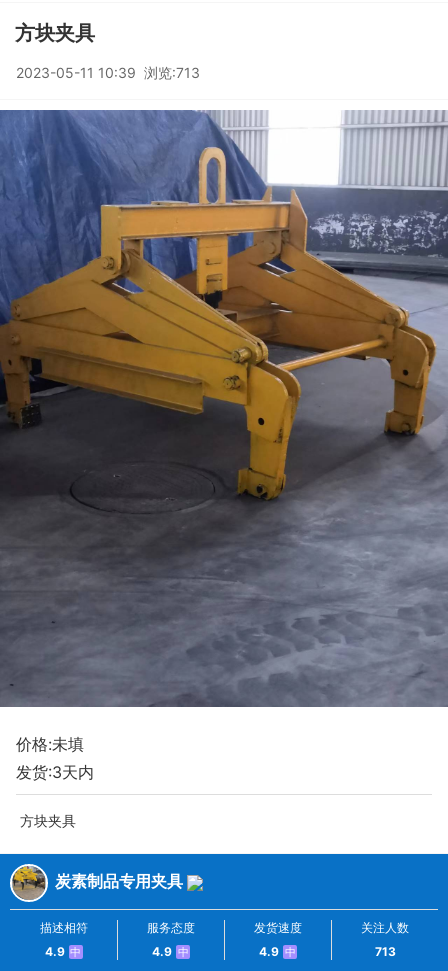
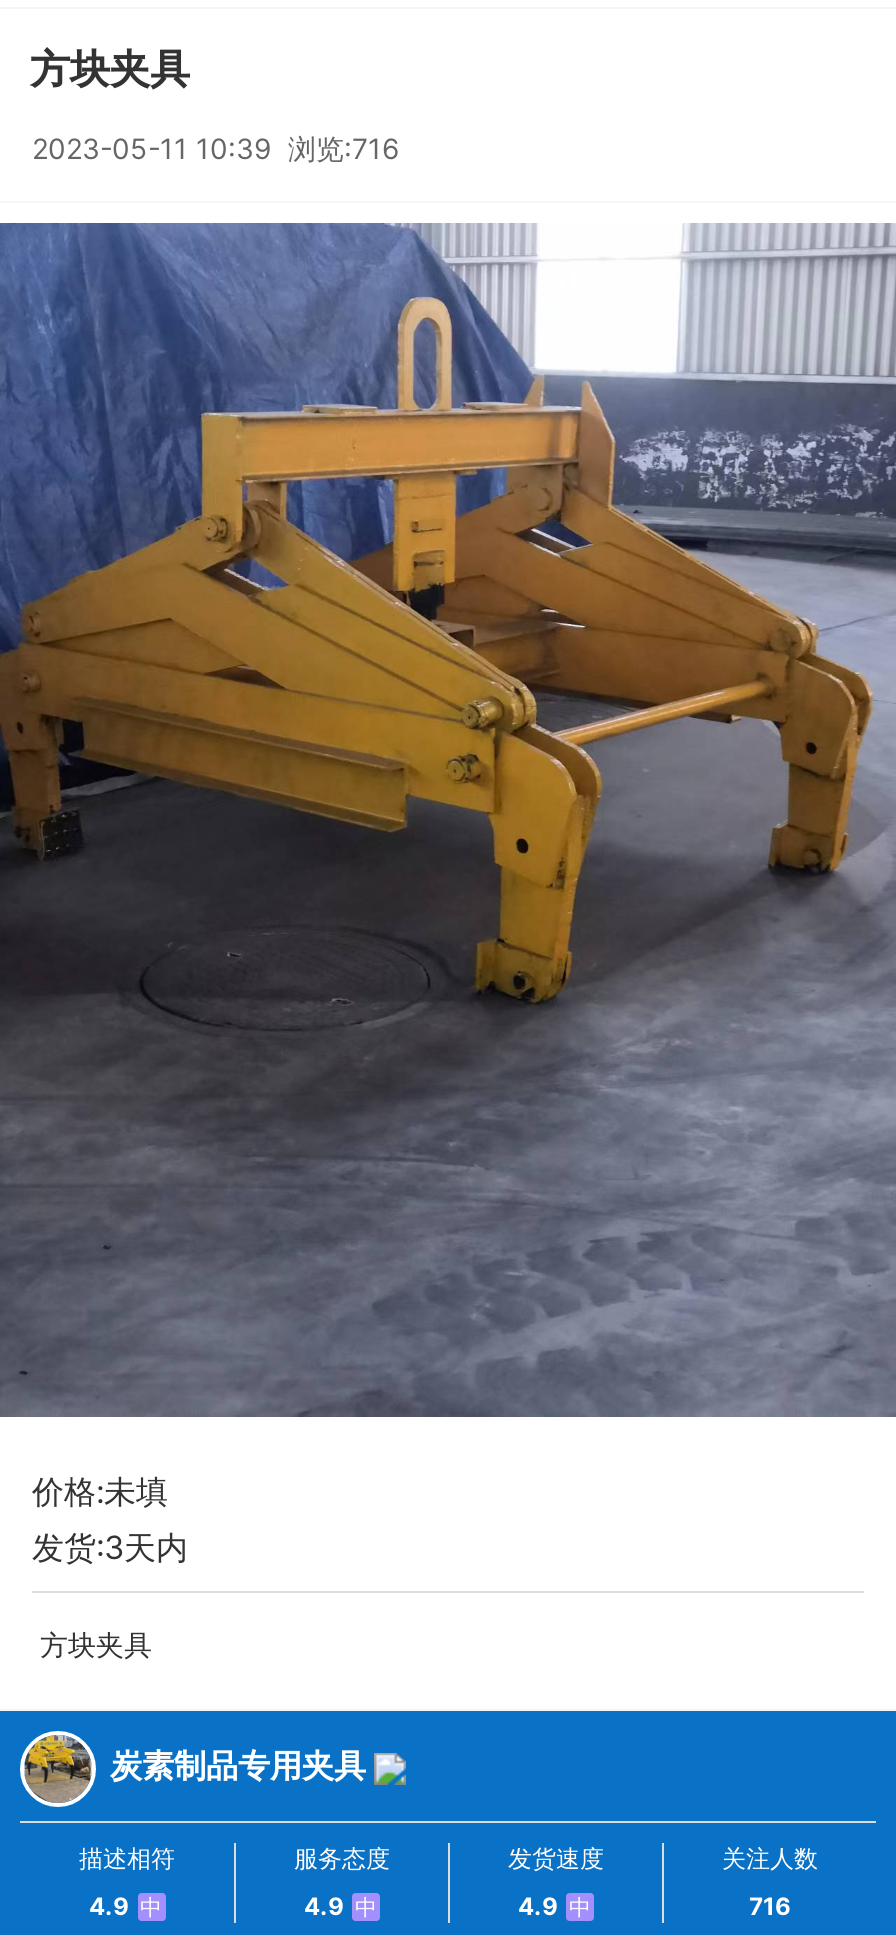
- 2023-05-11 10:39 浏览:713
+ 2023-05-11 10:39 浏览:716

- 713
+ 716
